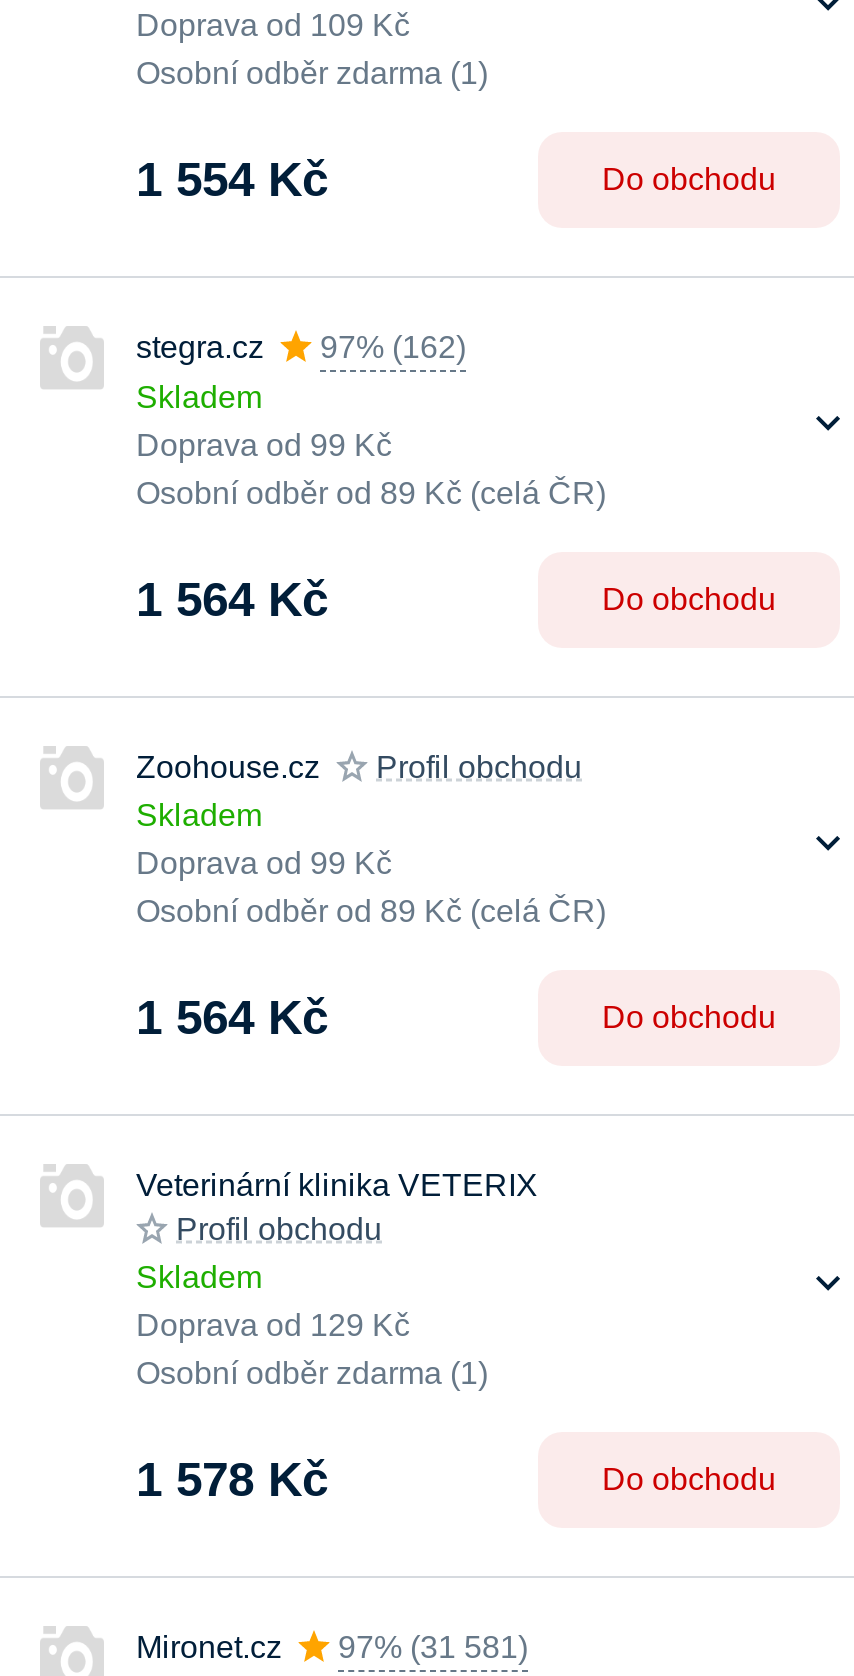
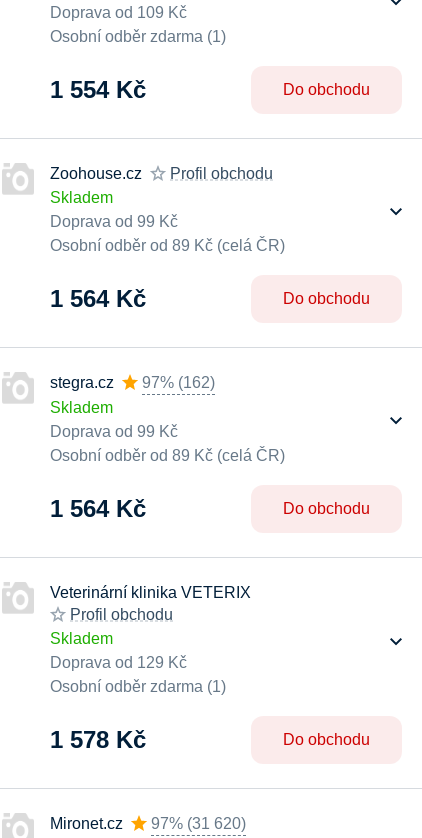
- stegra.cz
- 97% (162)
+ Zoohouse.cz
+ Profil obchodu

- Zoohouse.cz
- Profil obchodu
+ stegra.cz
+ 97% (162)

- Mironet.cz 97% (31 581)
+ Mironet.cz 97% (31 620)
